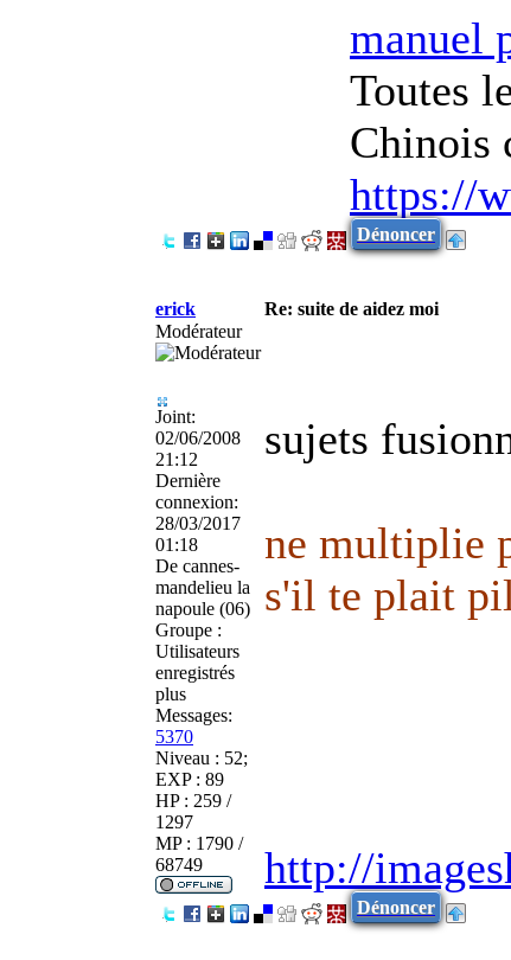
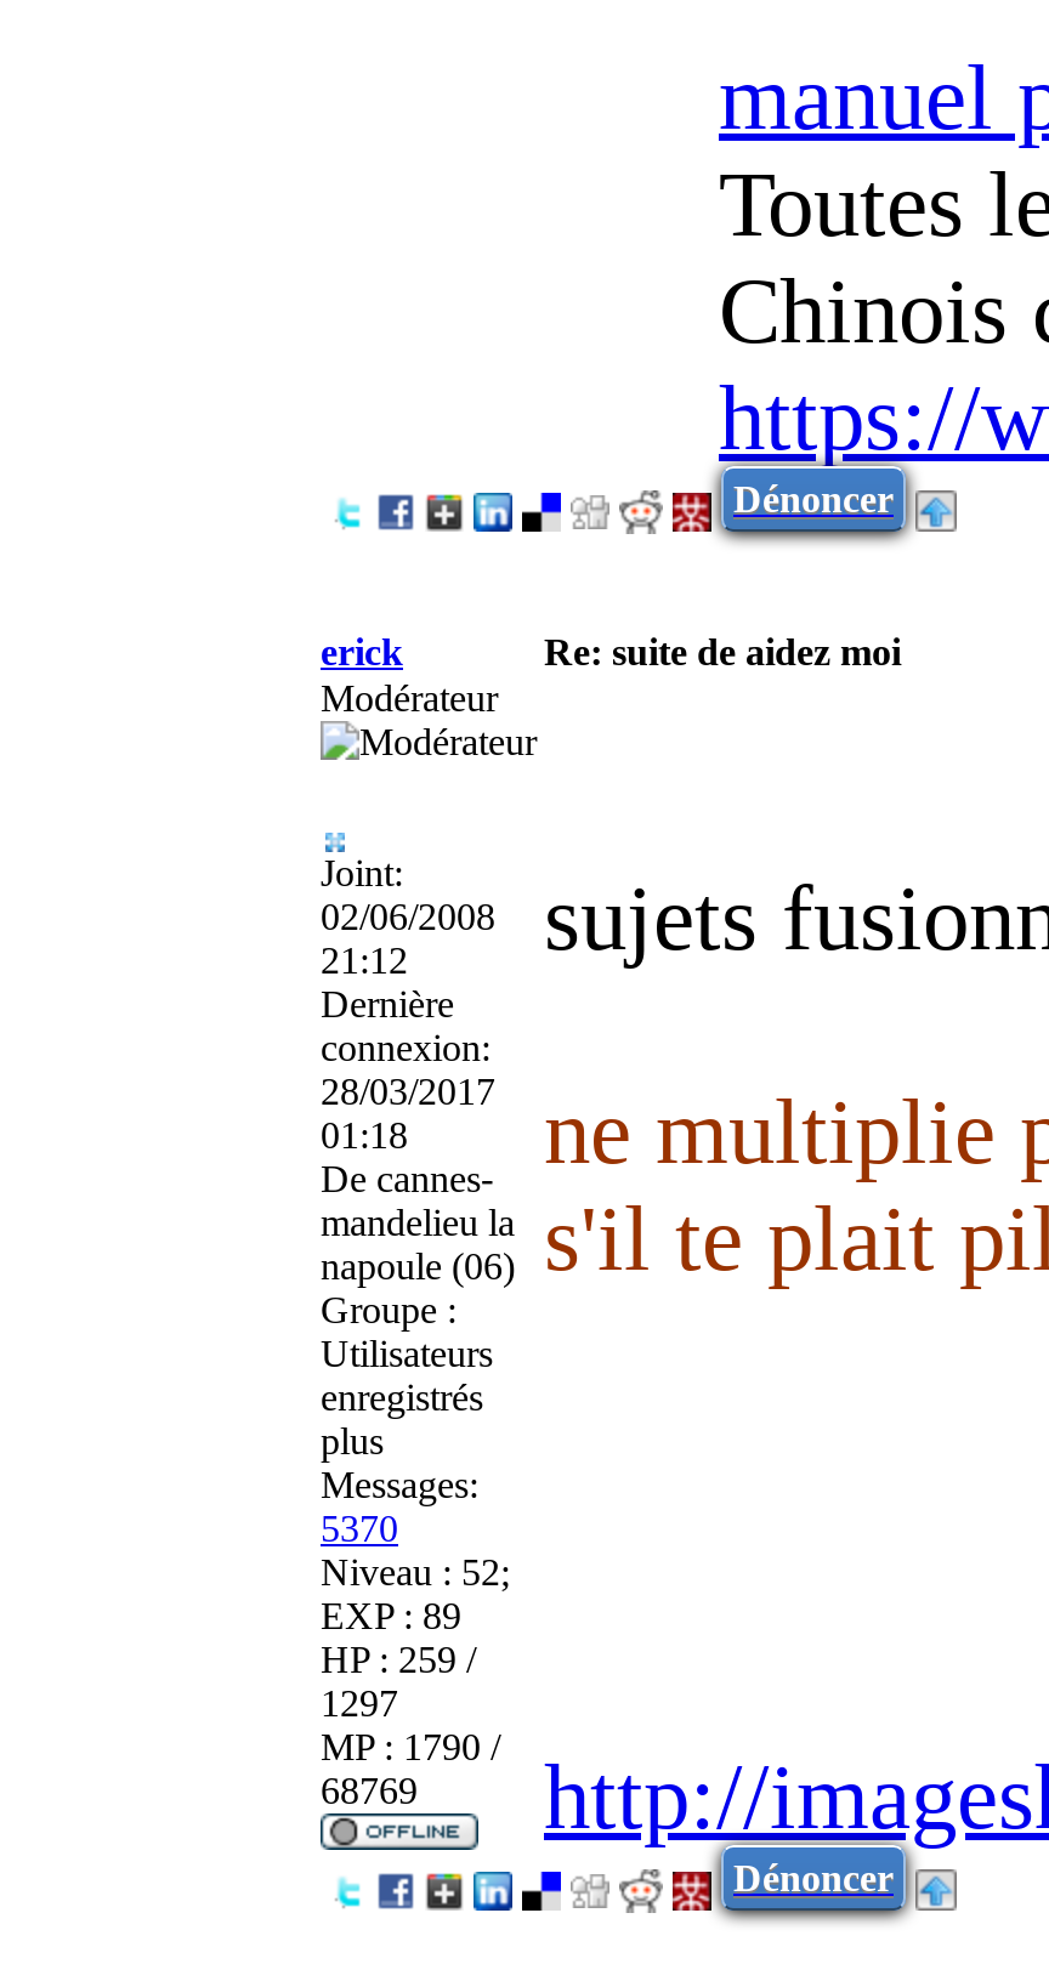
- 68749
+ 68769
